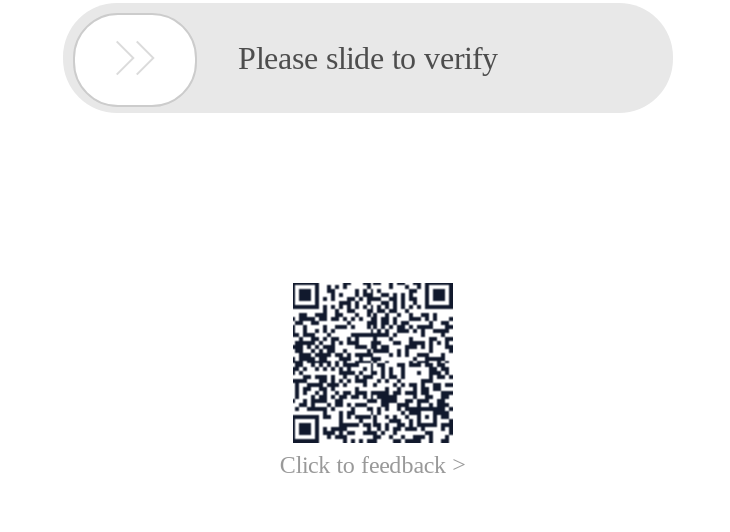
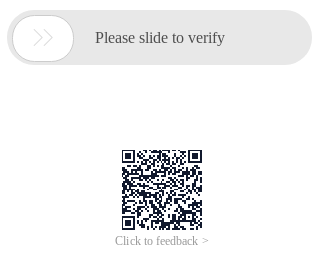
- [image]
+ [image]
